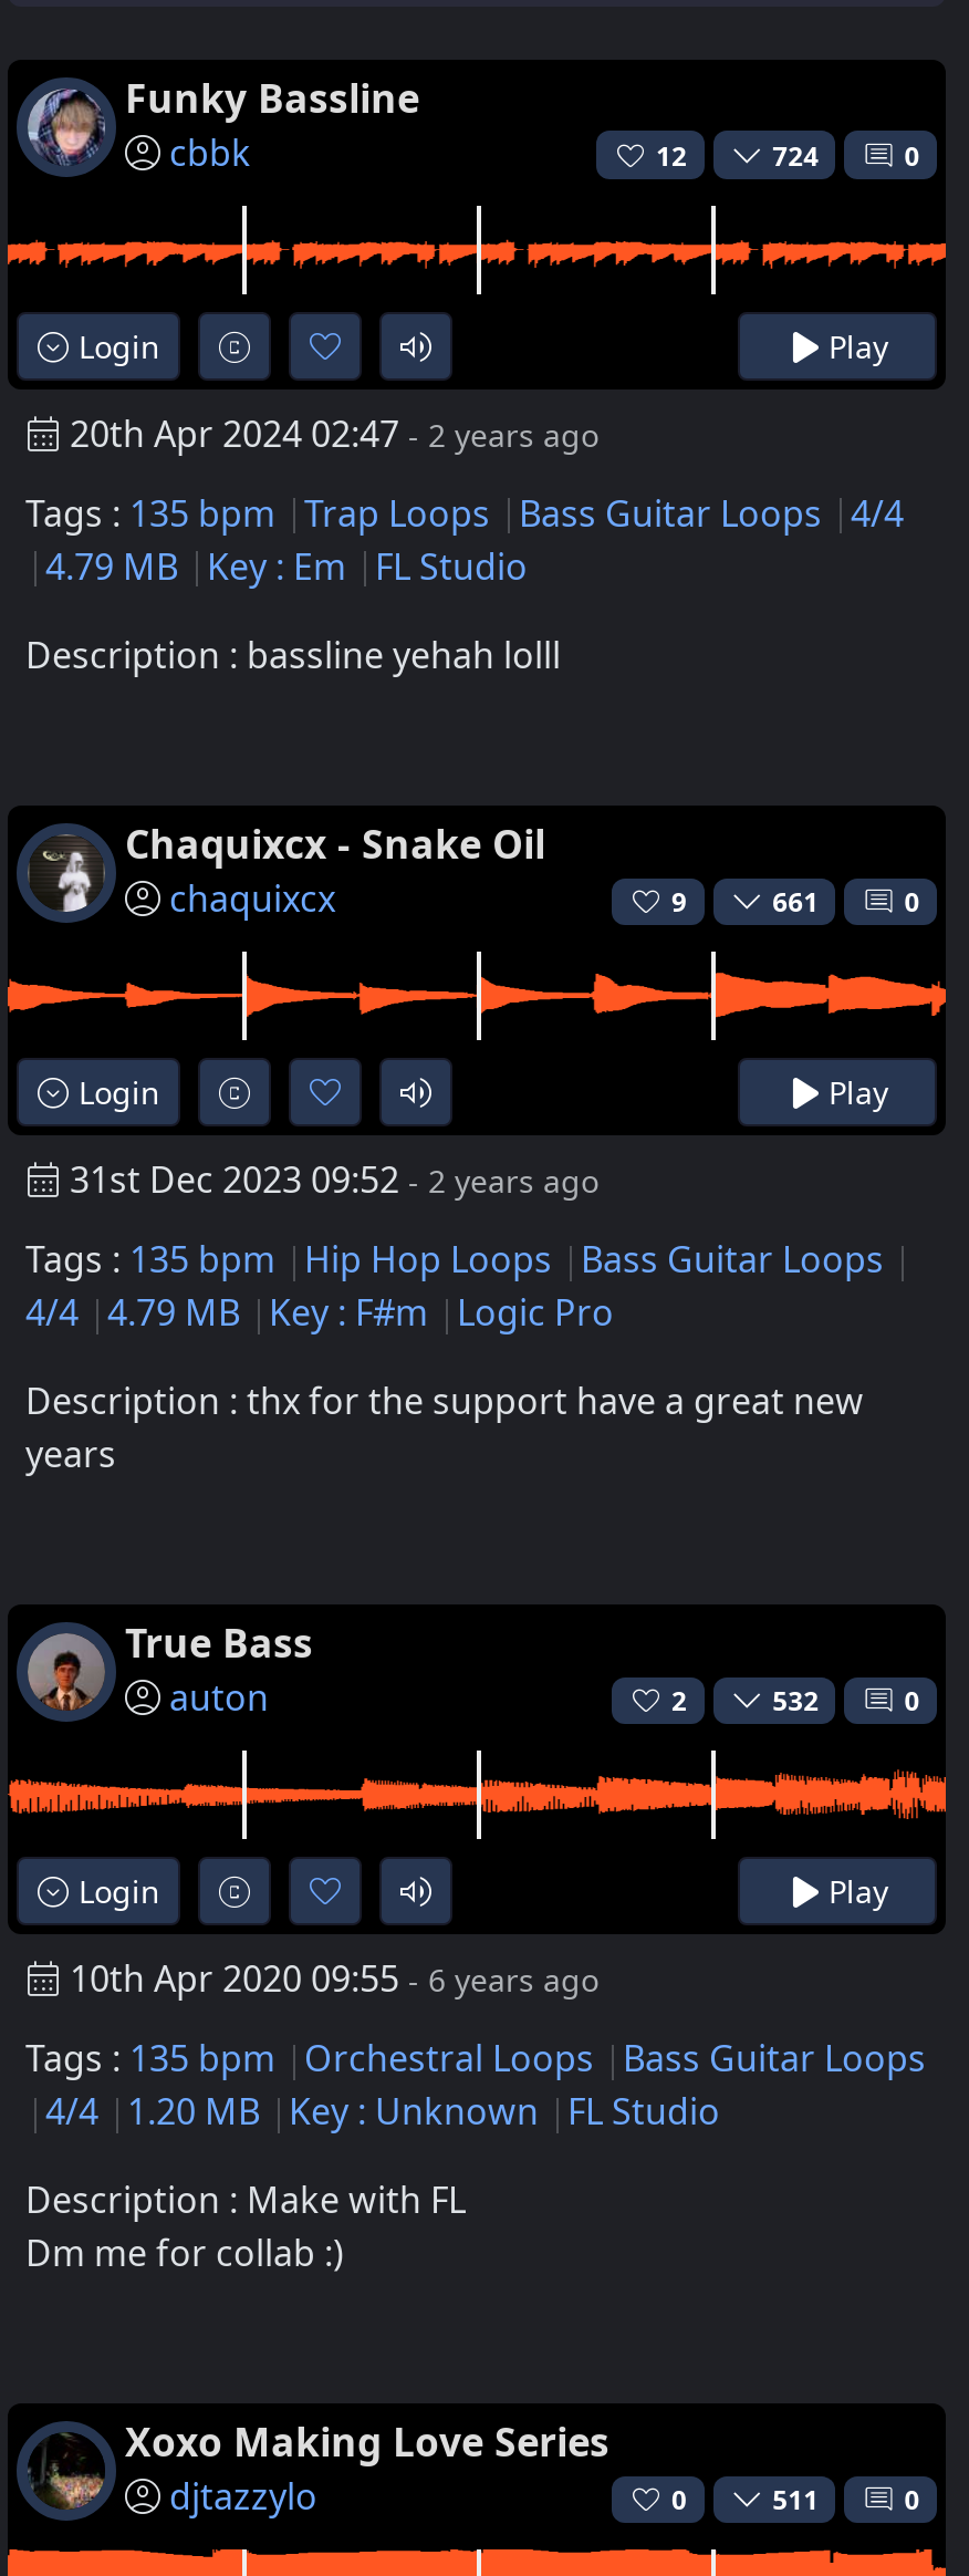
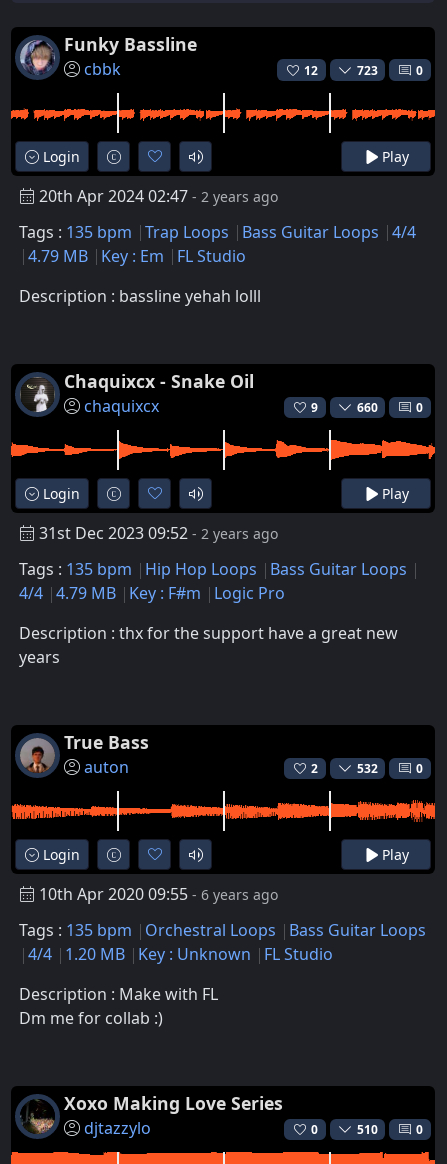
- 724
+ 723

- 661
+ 660

- 511
+ 510
